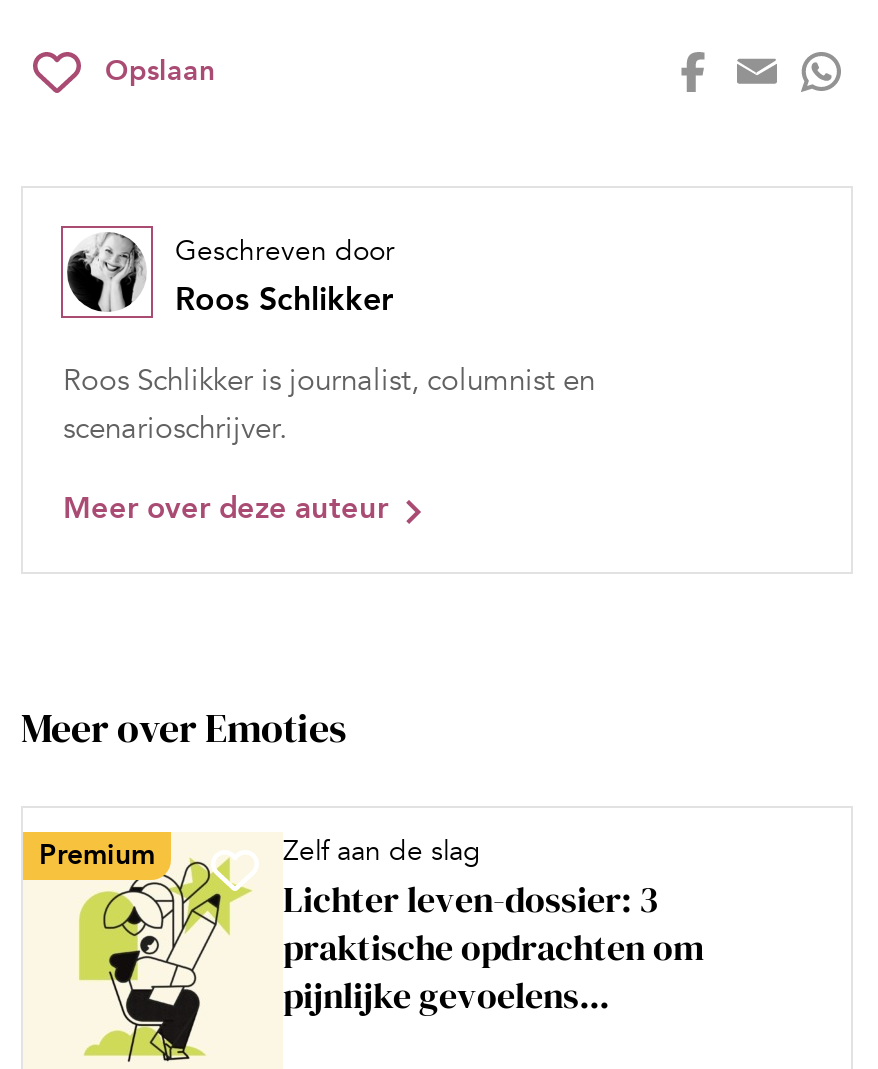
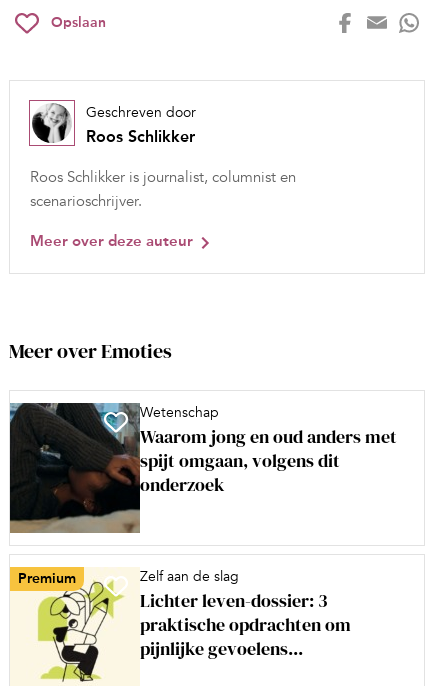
+ [image]
+ Wetenschap
+ Waarom jong en oud anders met
+ spijt omgaan, volgens dit
+ onderzoek
